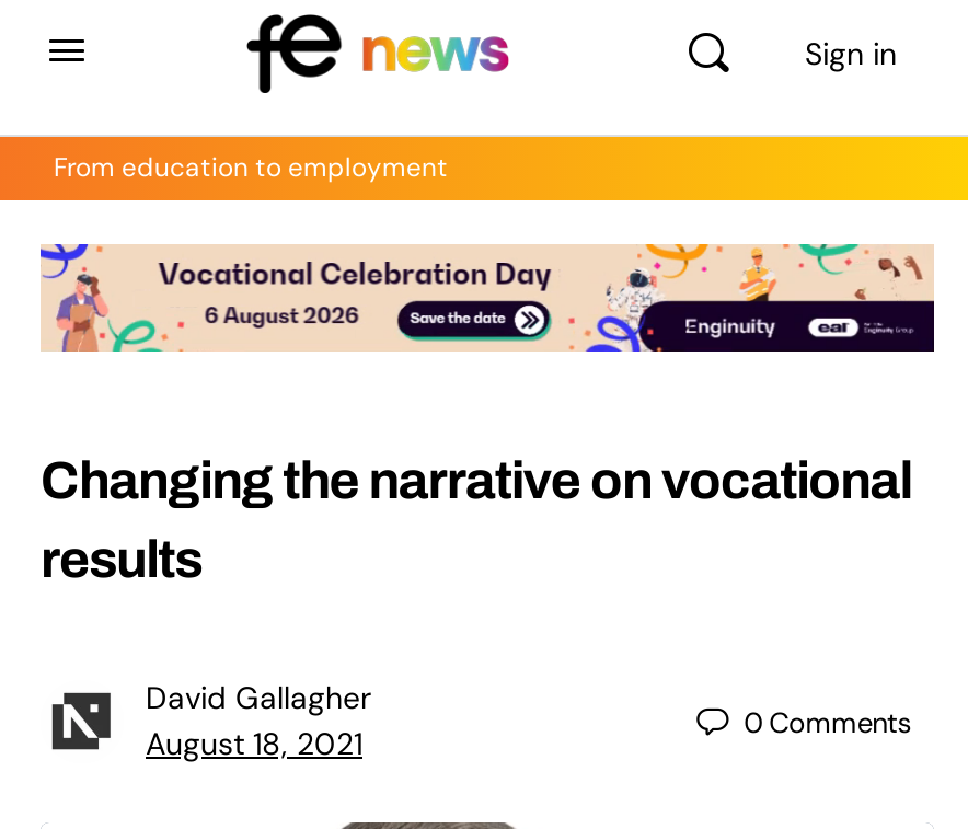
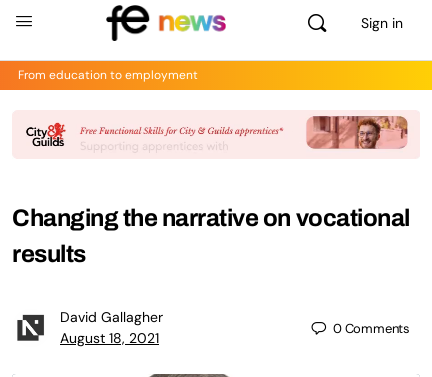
- [image]
+ [image]
